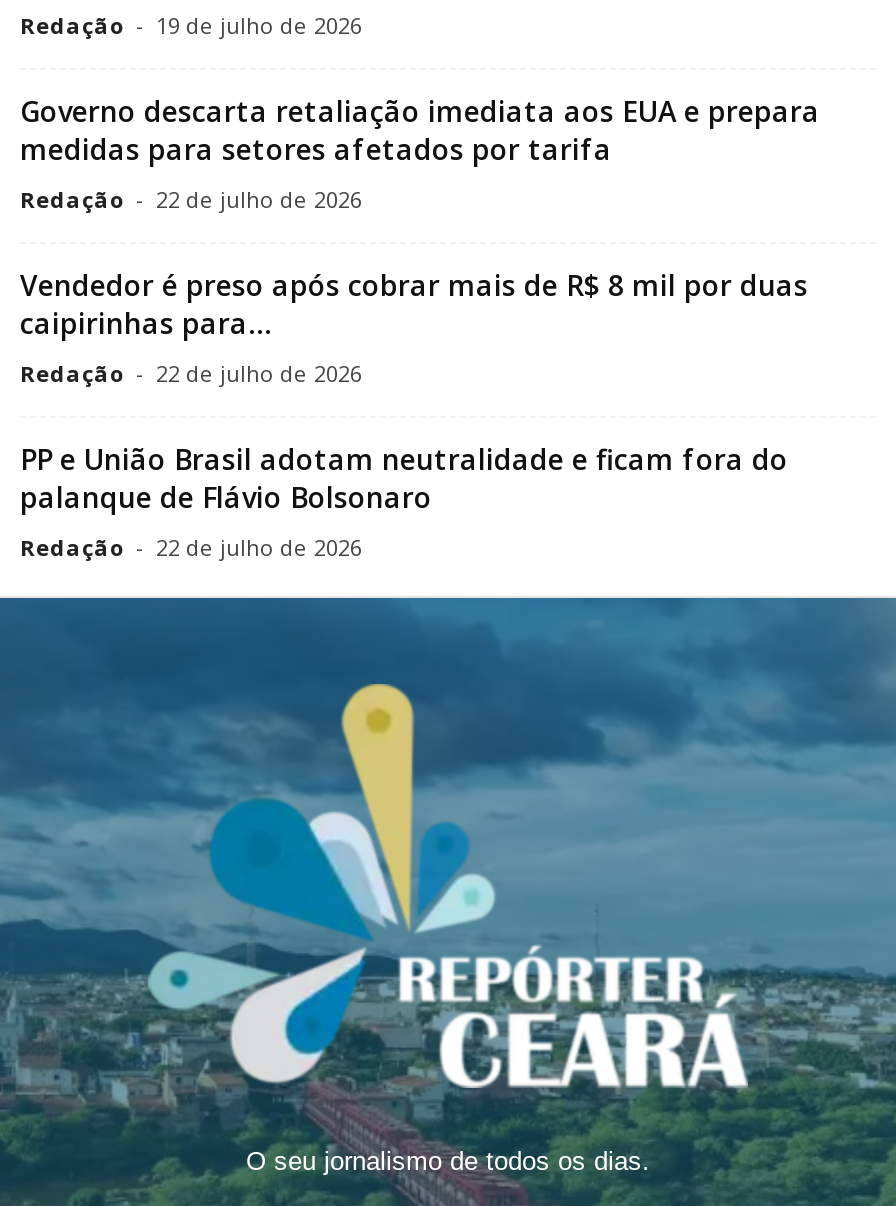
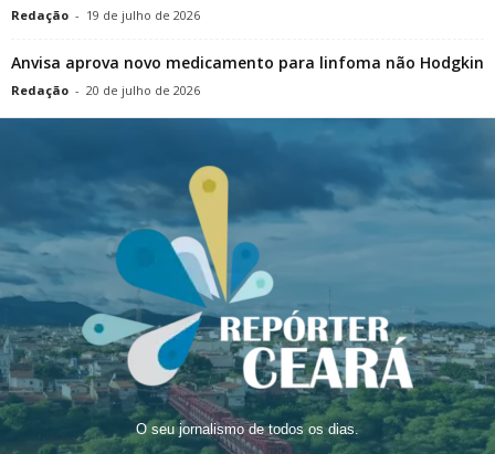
- Governo descarta retaliação imediata aos EUA e prepara
- medidas para setores afetados por tarifa
- Redação - 22 de julho de 2026
- Vendedor é preso após cobrar mais de R$ 8 mil por duas
- caipirinhas para...
- Redação - 22 de julho de 2026
- PP e União Brasil adotam neutralidade e ficam fora do
- palanque de Flávio Bolsonaro
- Redação - 22 de julho de 2026
+ Anvisa aprova novo medicamento para linfoma não Hodgkin
+ Redação - 20 de julho de 2026
